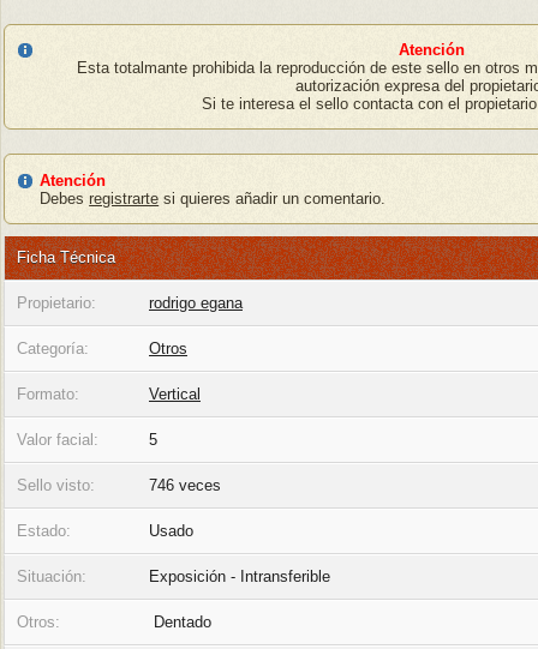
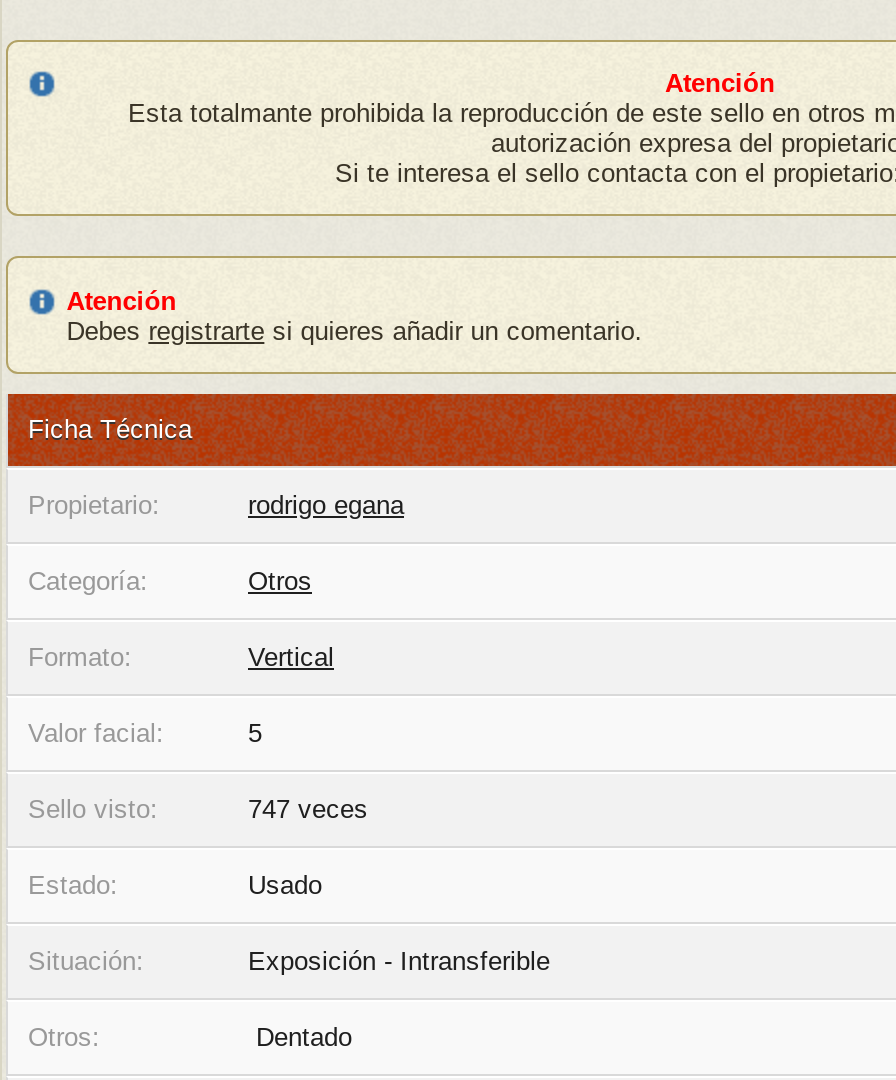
- 746 veces
+ 747 veces
